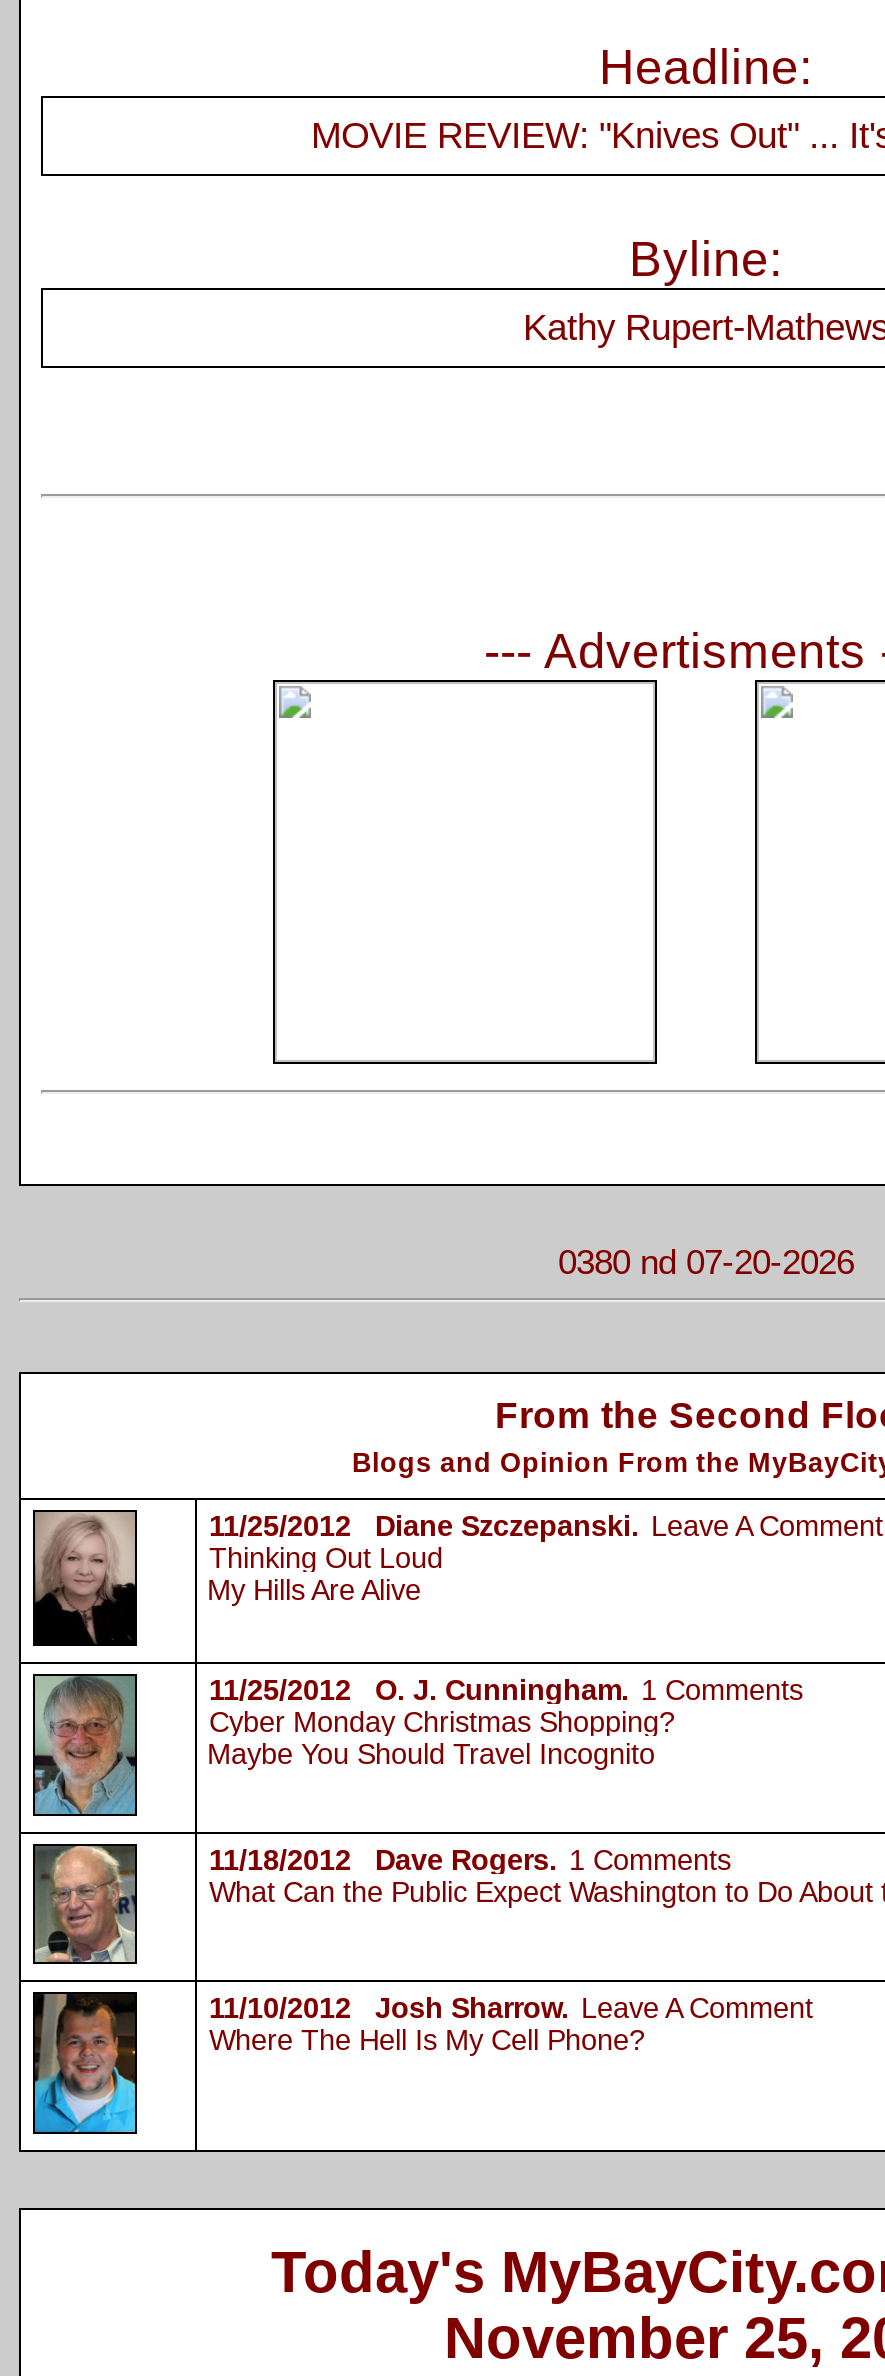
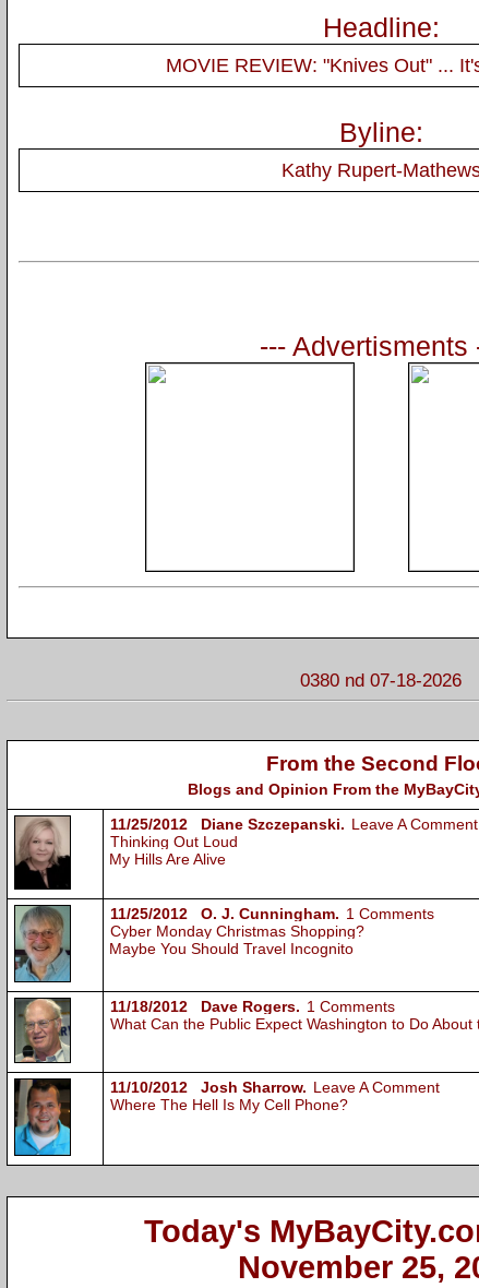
- 0380 nd 07-20-2026
+ 0380 nd 07-18-2026
